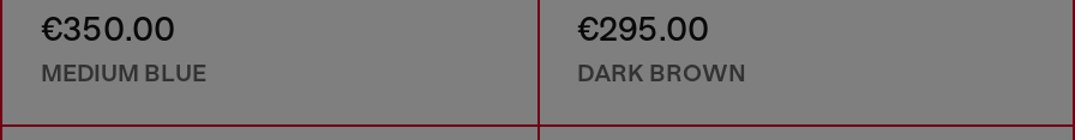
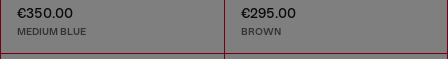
- DARK BROWN
+ BROWN
